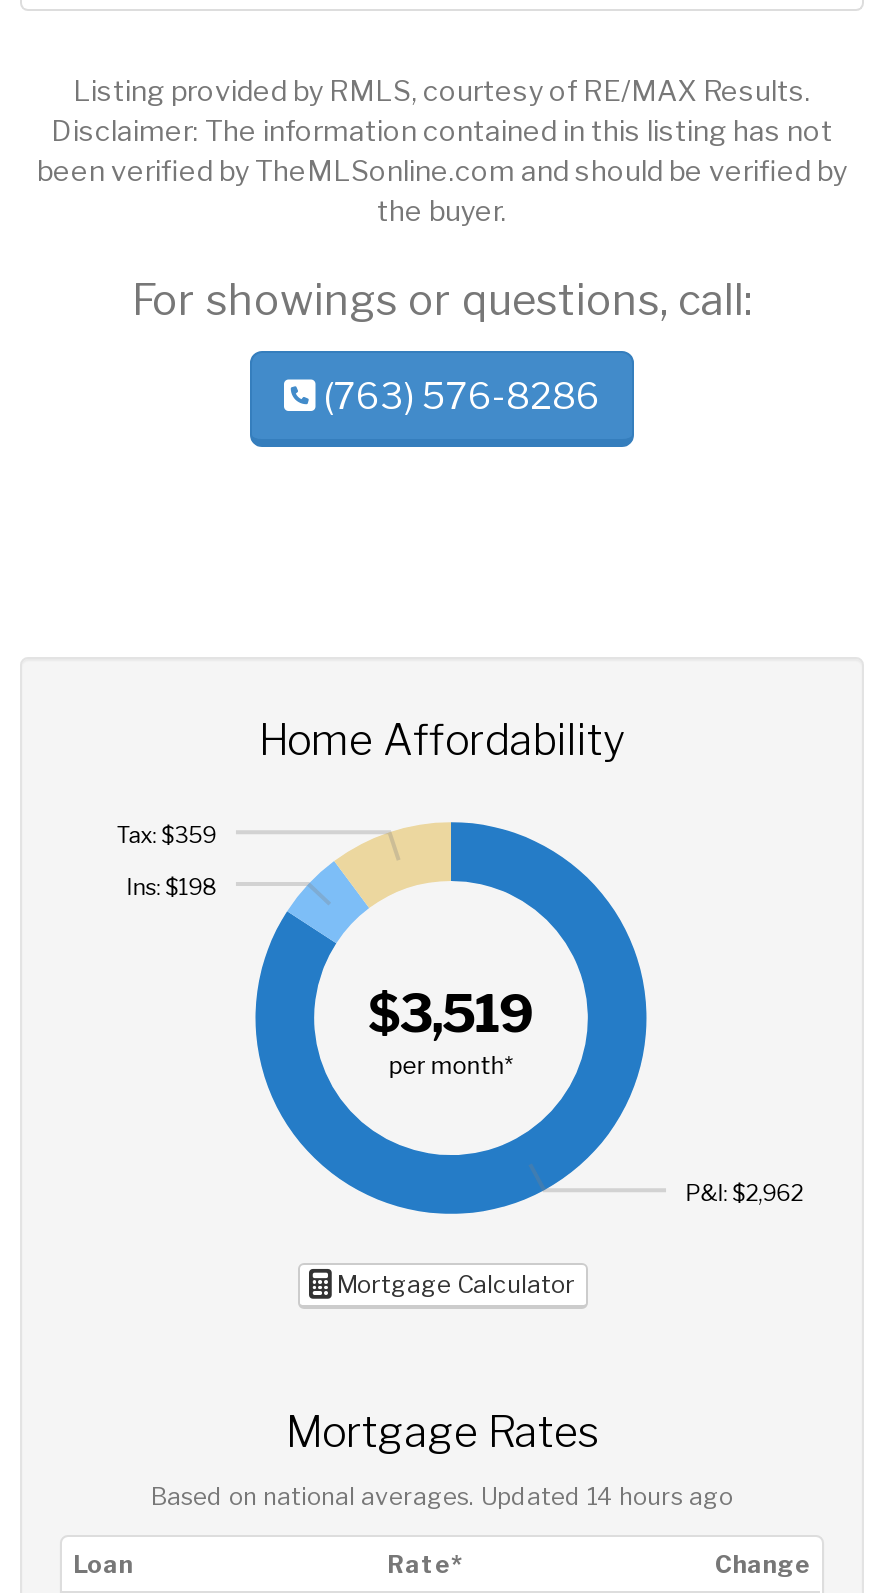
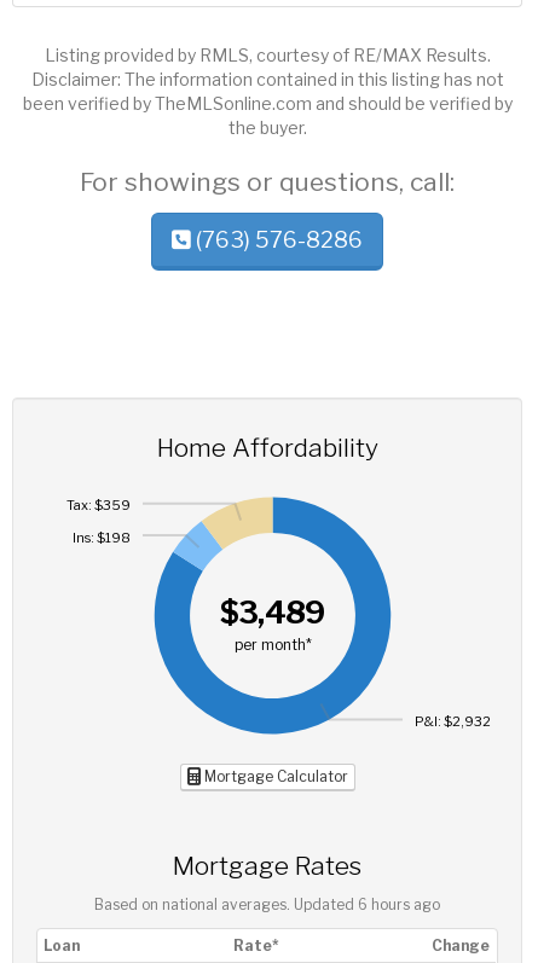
- $3,519
+ $3,489

- P&I: $2,962
+ P&I: $2,932

- Based on national averages. Updated 14 hours ago
+ Based on national averages. Updated 6 hours ago
